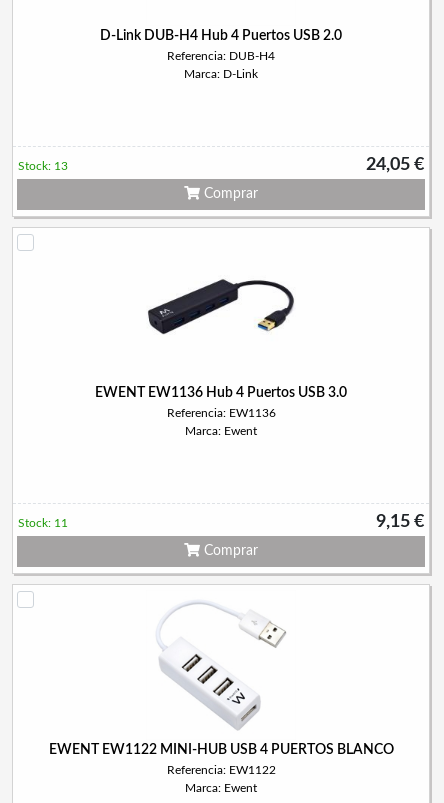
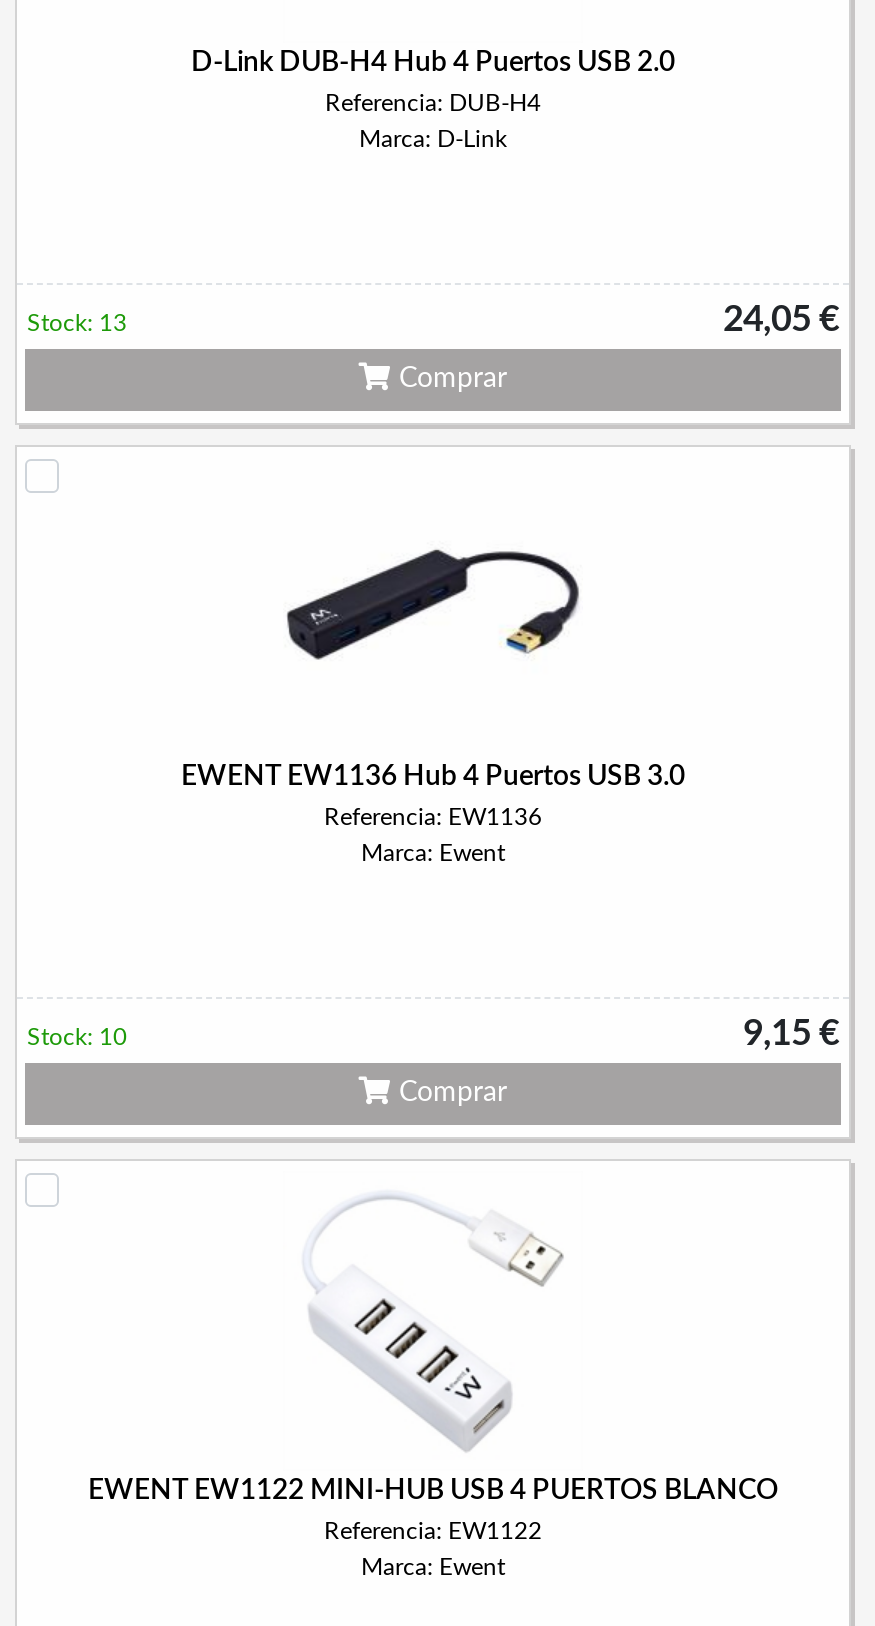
- Stock: 11
+ Stock: 10
